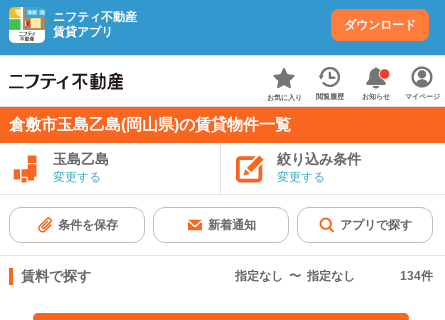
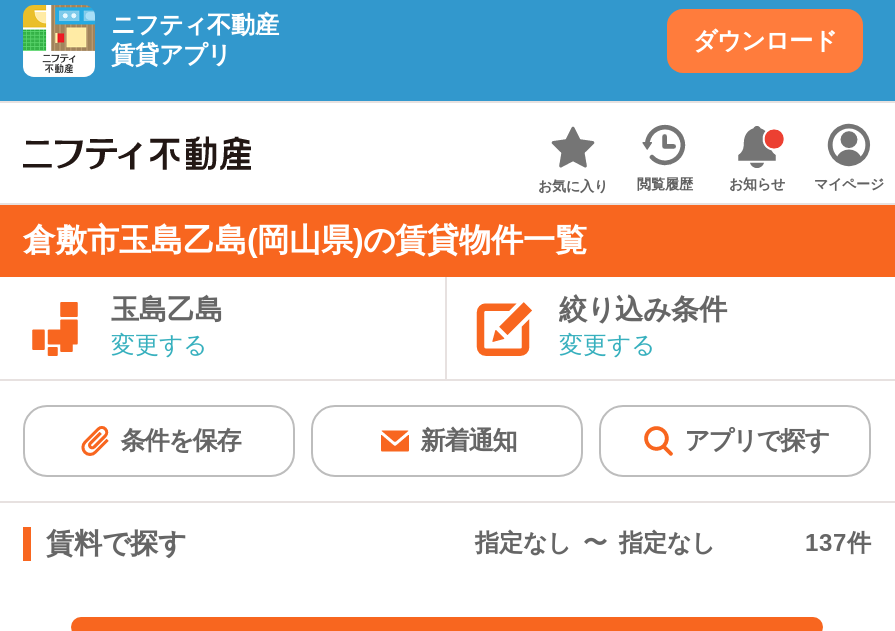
- 134件
+ 137件
